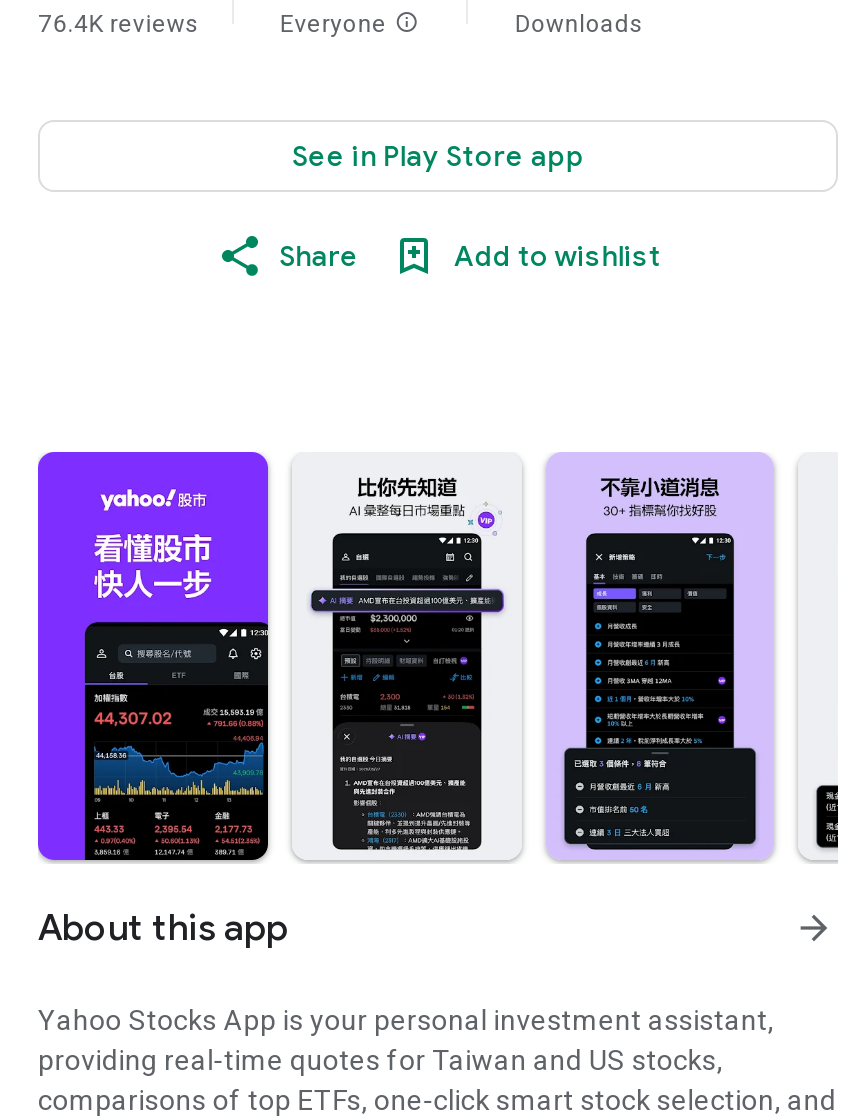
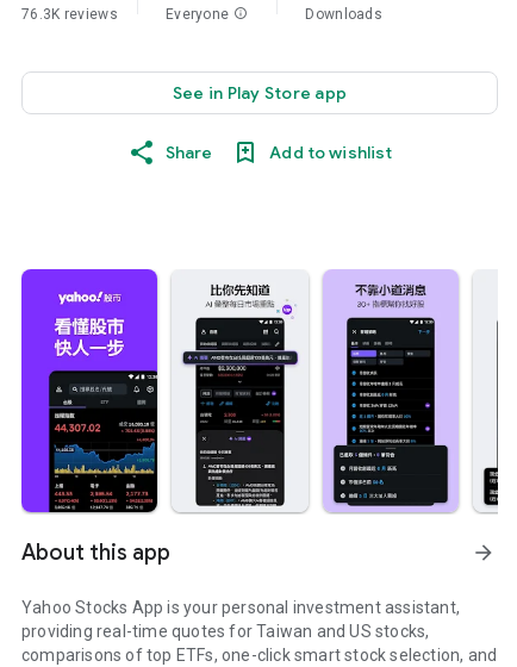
- 76.4K reviews
+ 76.3K reviews
